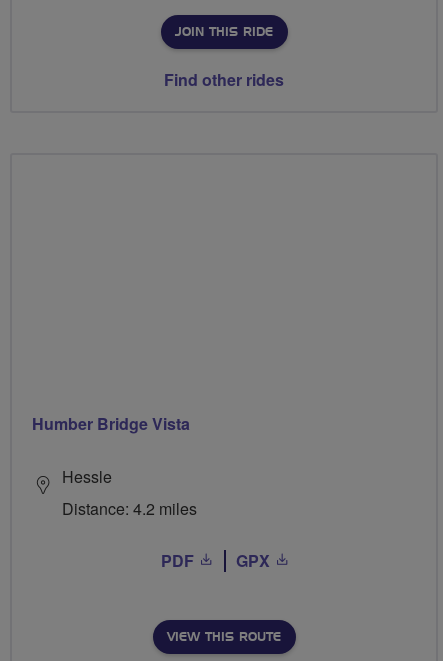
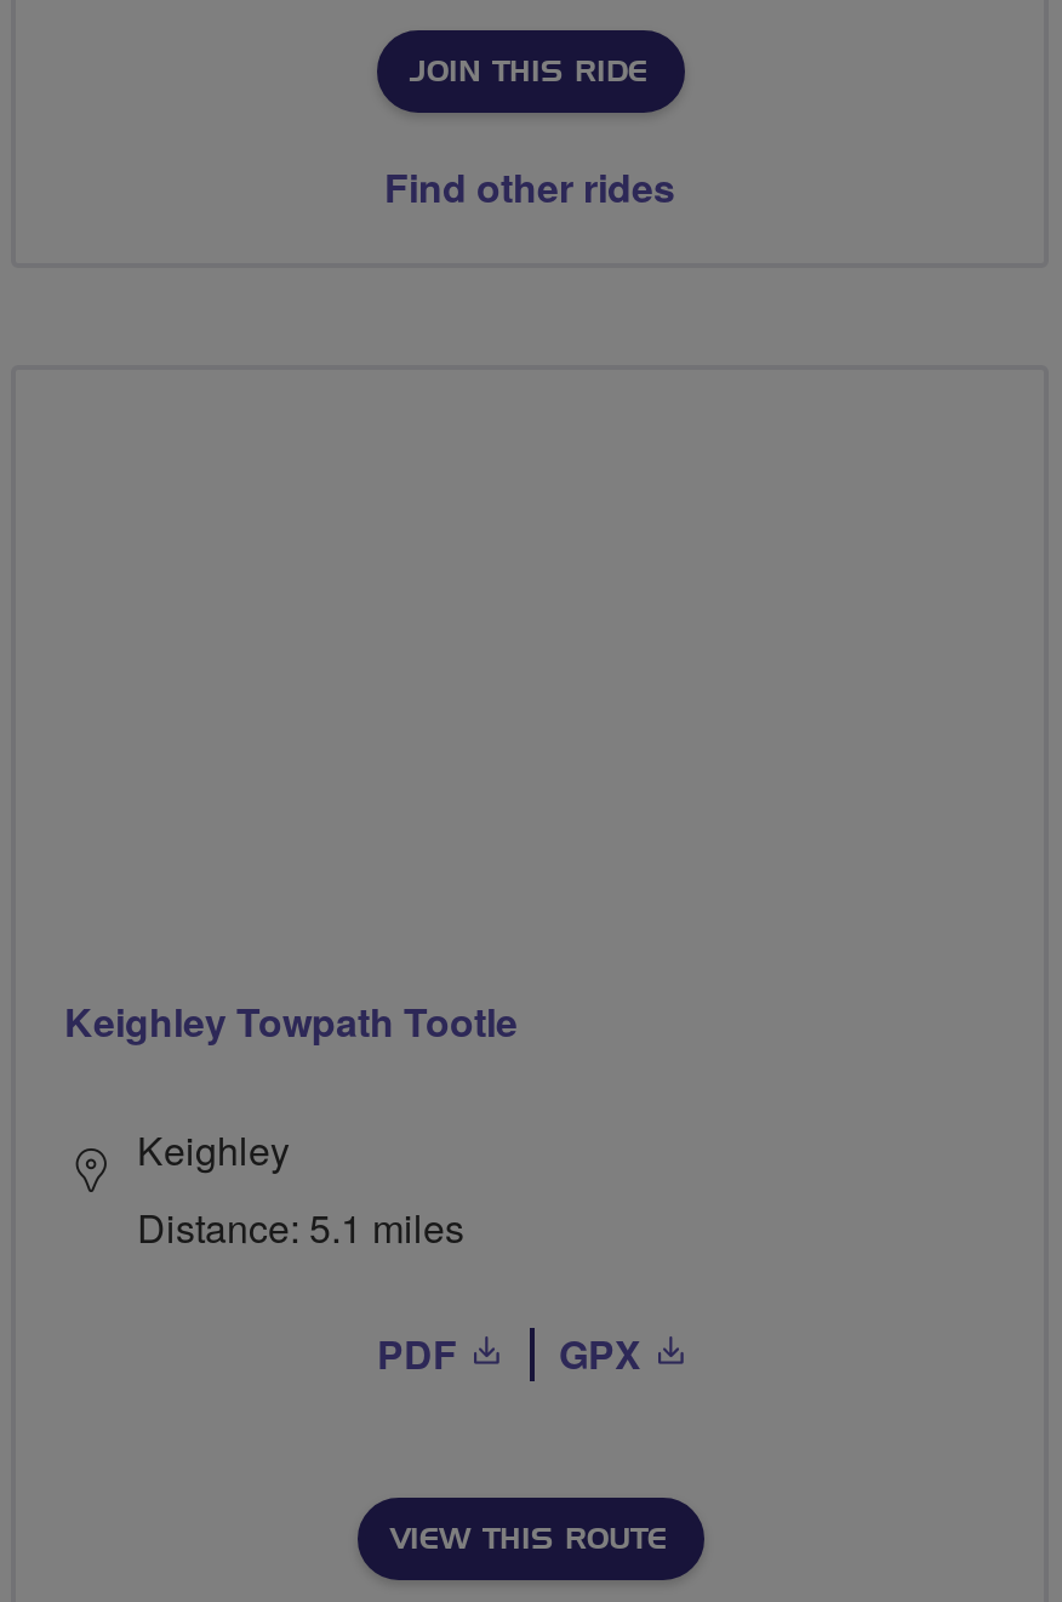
- Humber Bridge Vista
+ Keighley Towpath Tootle

- Hessle
- Distance: 4.2 miles
+ Keighley
+ Distance: 5.1 miles
